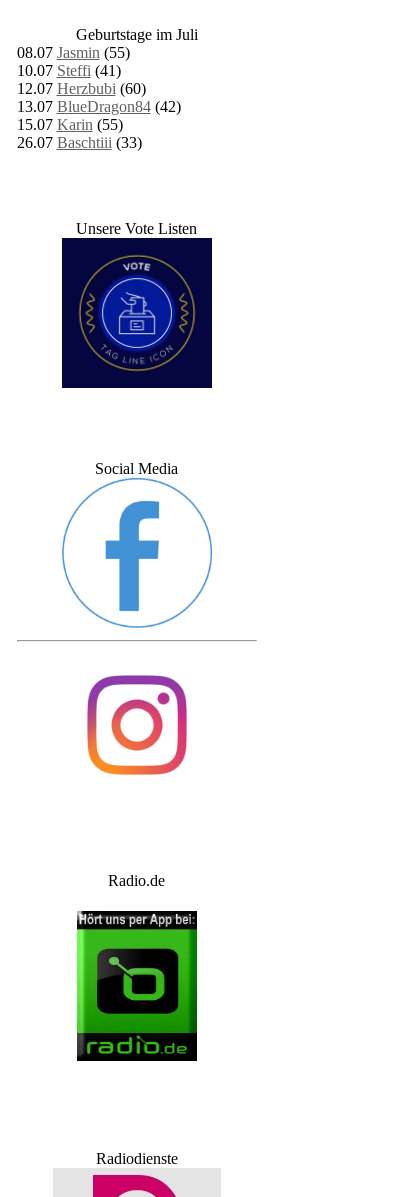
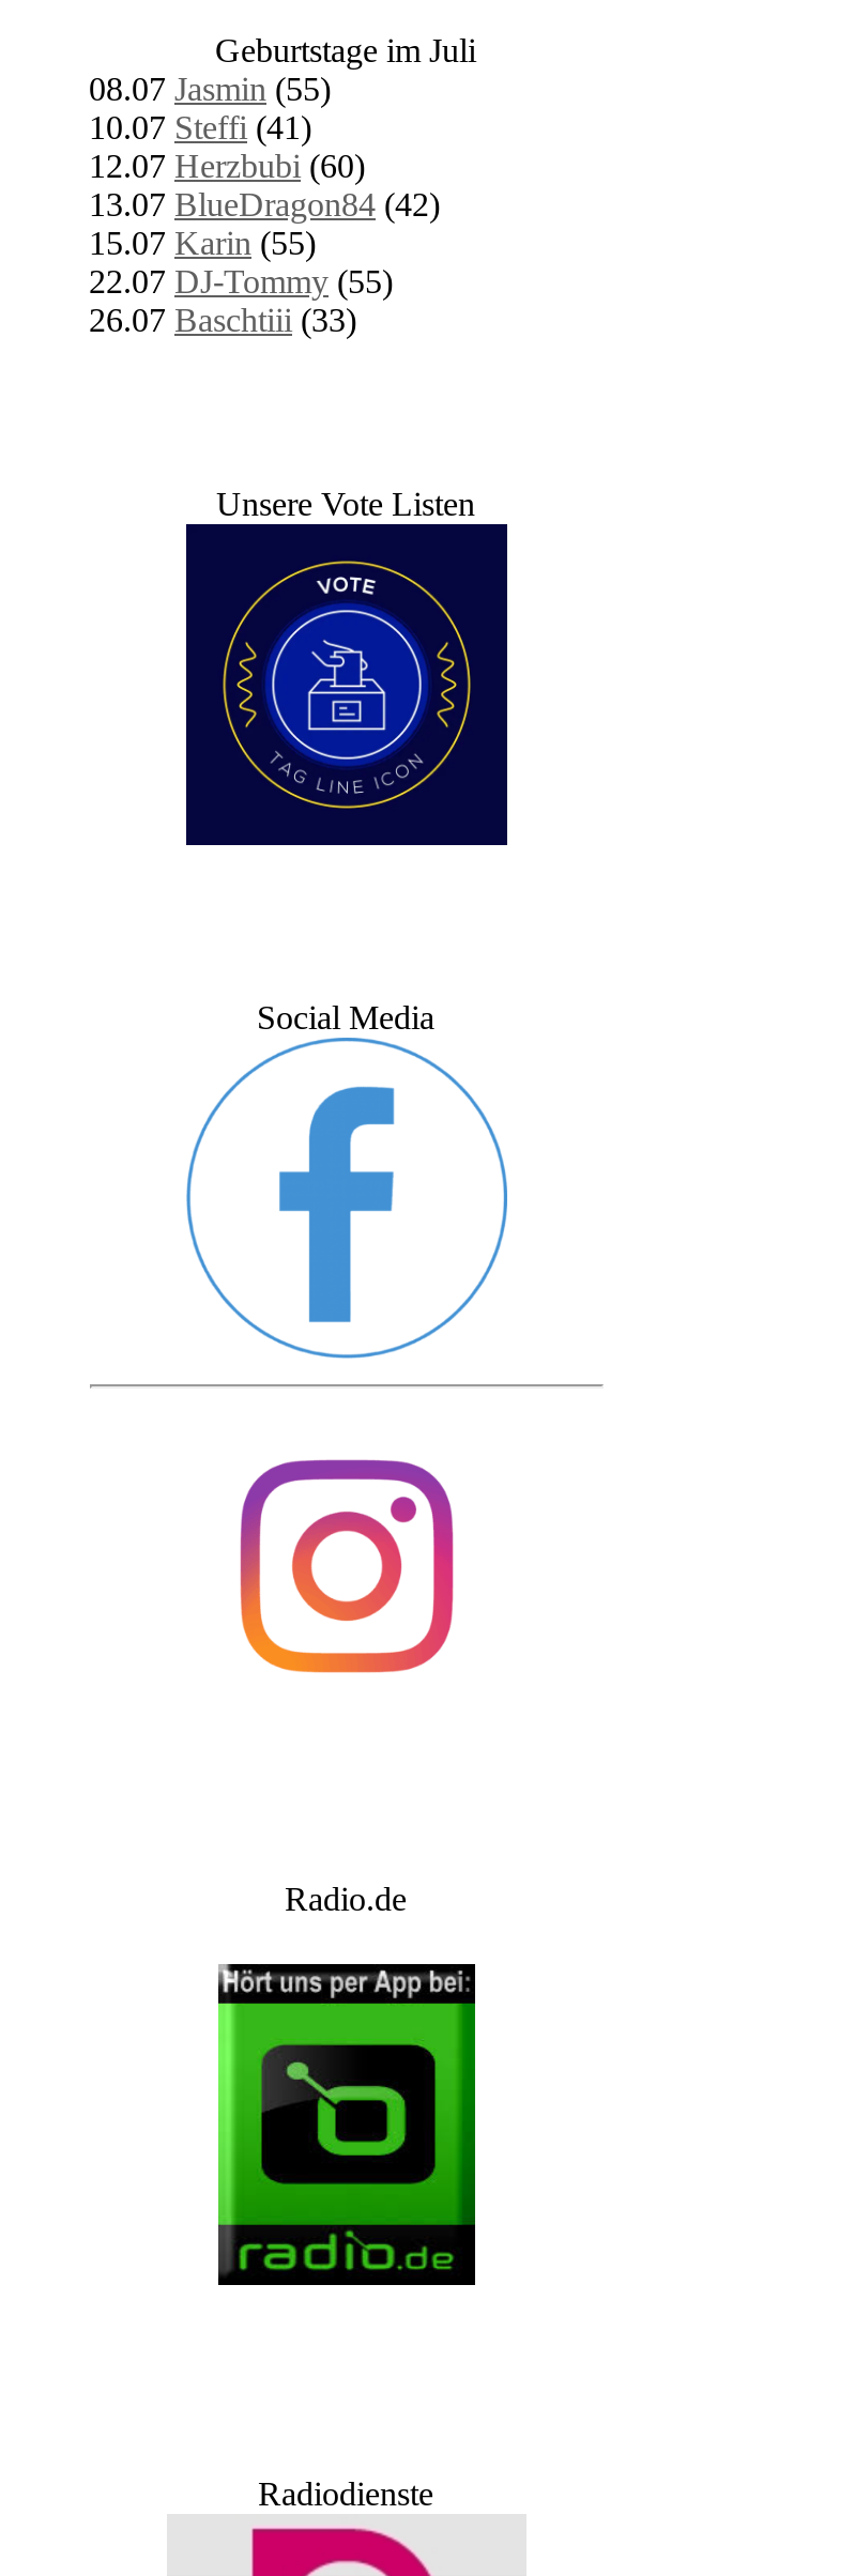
+ 22.07 DJ-Tommy (55)
